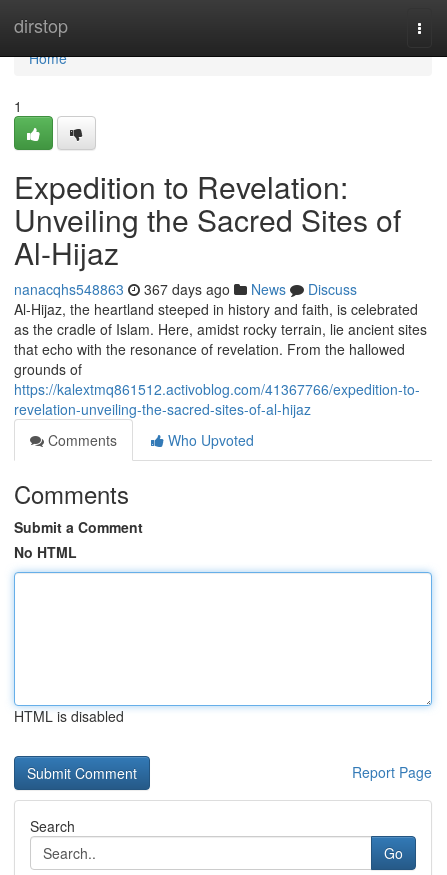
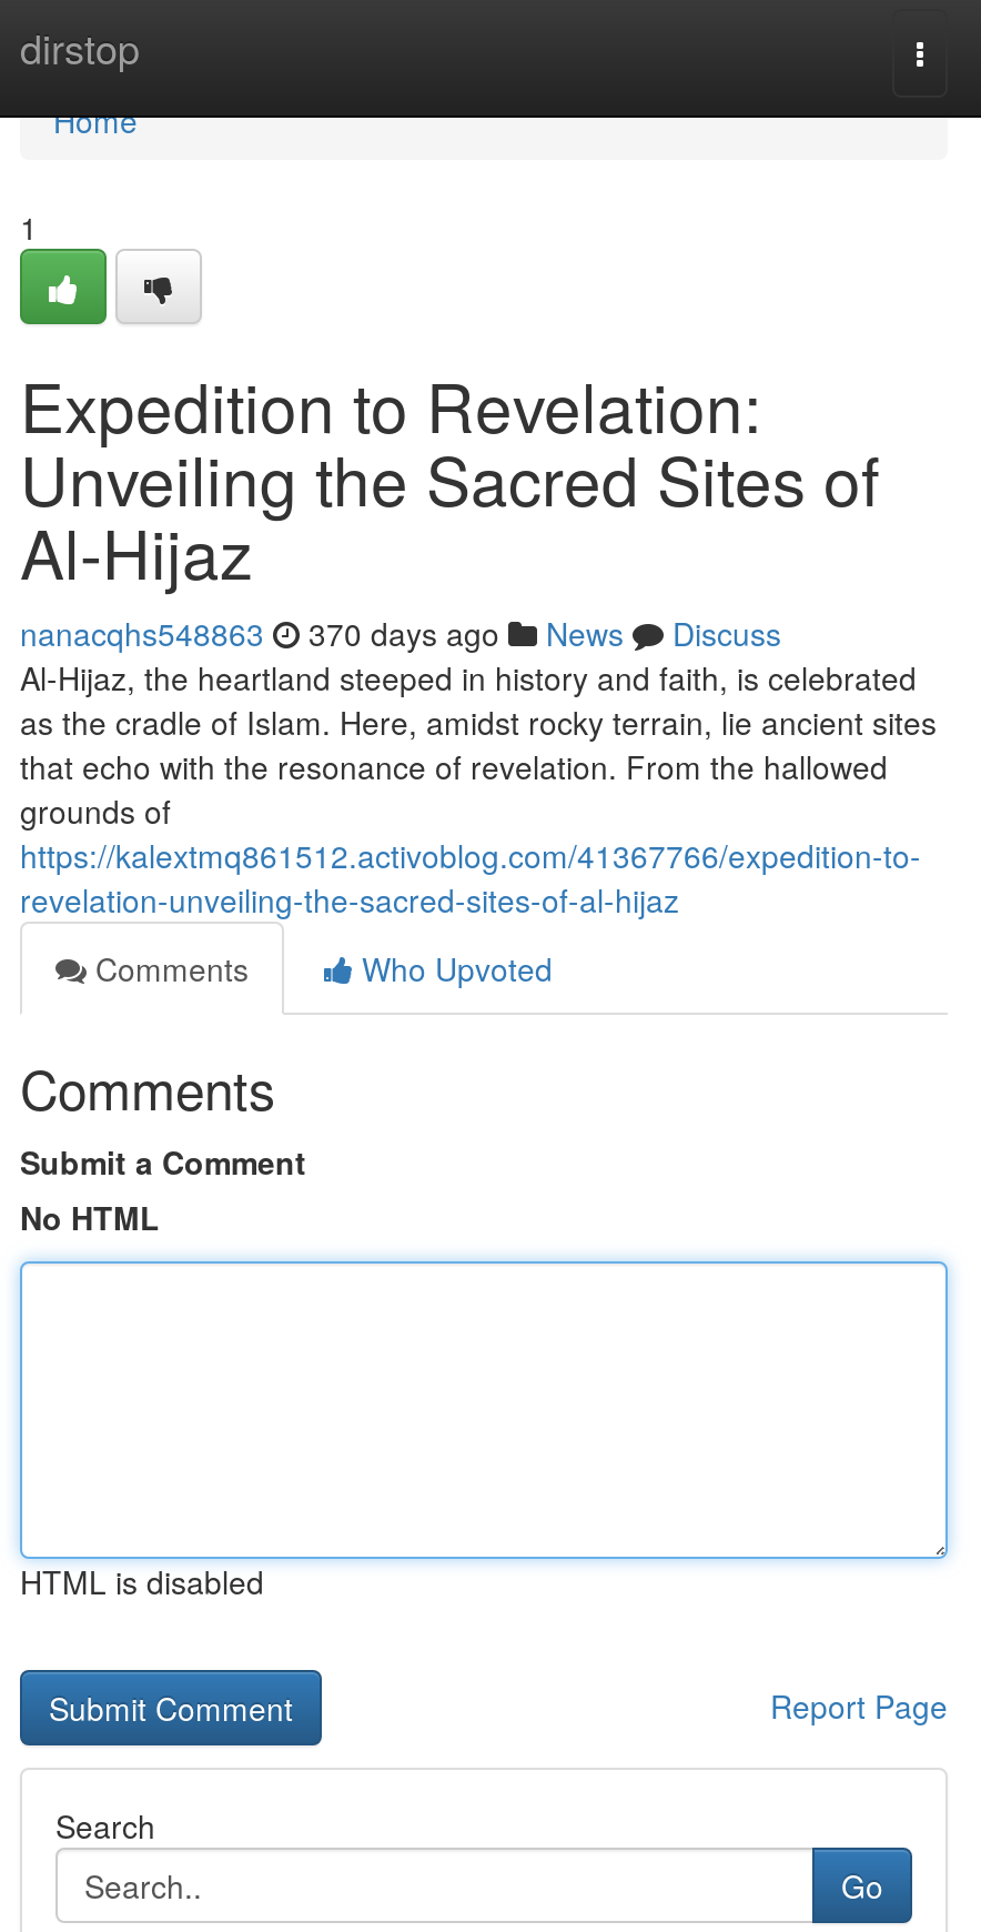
- nanacqhs548863 367 days ago News Discuss
+ nanacqhs548863 370 days ago News Discuss
